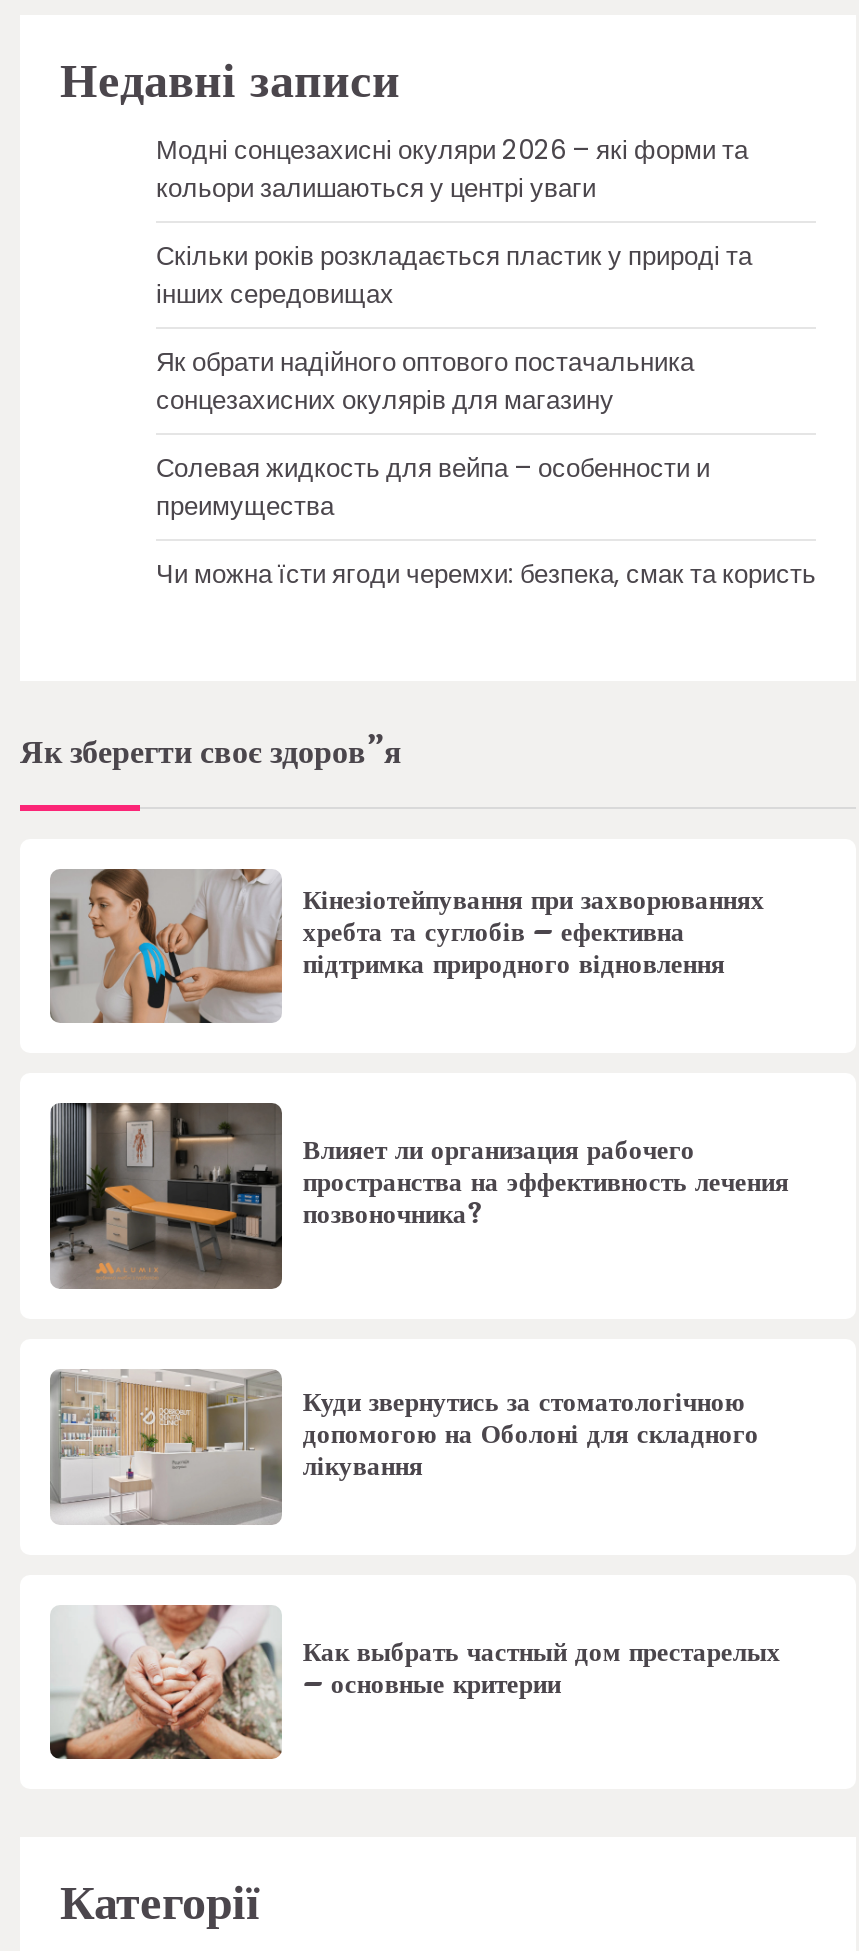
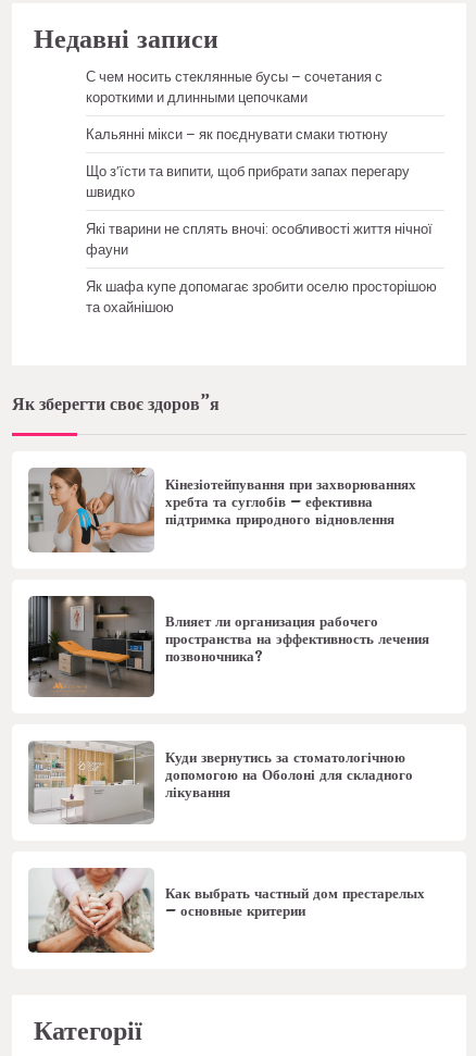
- Модні сонцезахисні окуляри 2026 – які форми та
- кольори залишаються у центрі уваги
+ С чем носить стеклянные бусы – сочетания с
+ короткими и длинными цепочками

- Скільки років розкладається пластик у природі та
- інших середовищах
+ Кальянні мікси – як поєднувати смаки тютюну

- Як обрати надійного оптового постачальника
- сонцезахисних окулярів для магазину
+ Що з’їсти та випити, щоб прибрати запах перегару
+ швидко

- Солевая жидкость для вейпа – особенности и
- преимущества
+ Які тварини не сплять вночі: особливості життя нічної
+ фауни

- Чи можна їсти ягоди черемхи: безпека, смак та користь
+ Як шафа купе допомагає зробити оселю просторішою
+ та охайнішою
